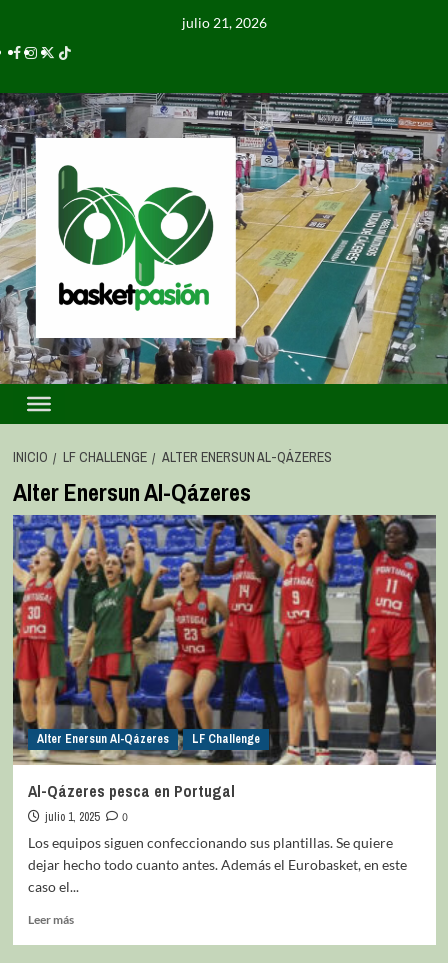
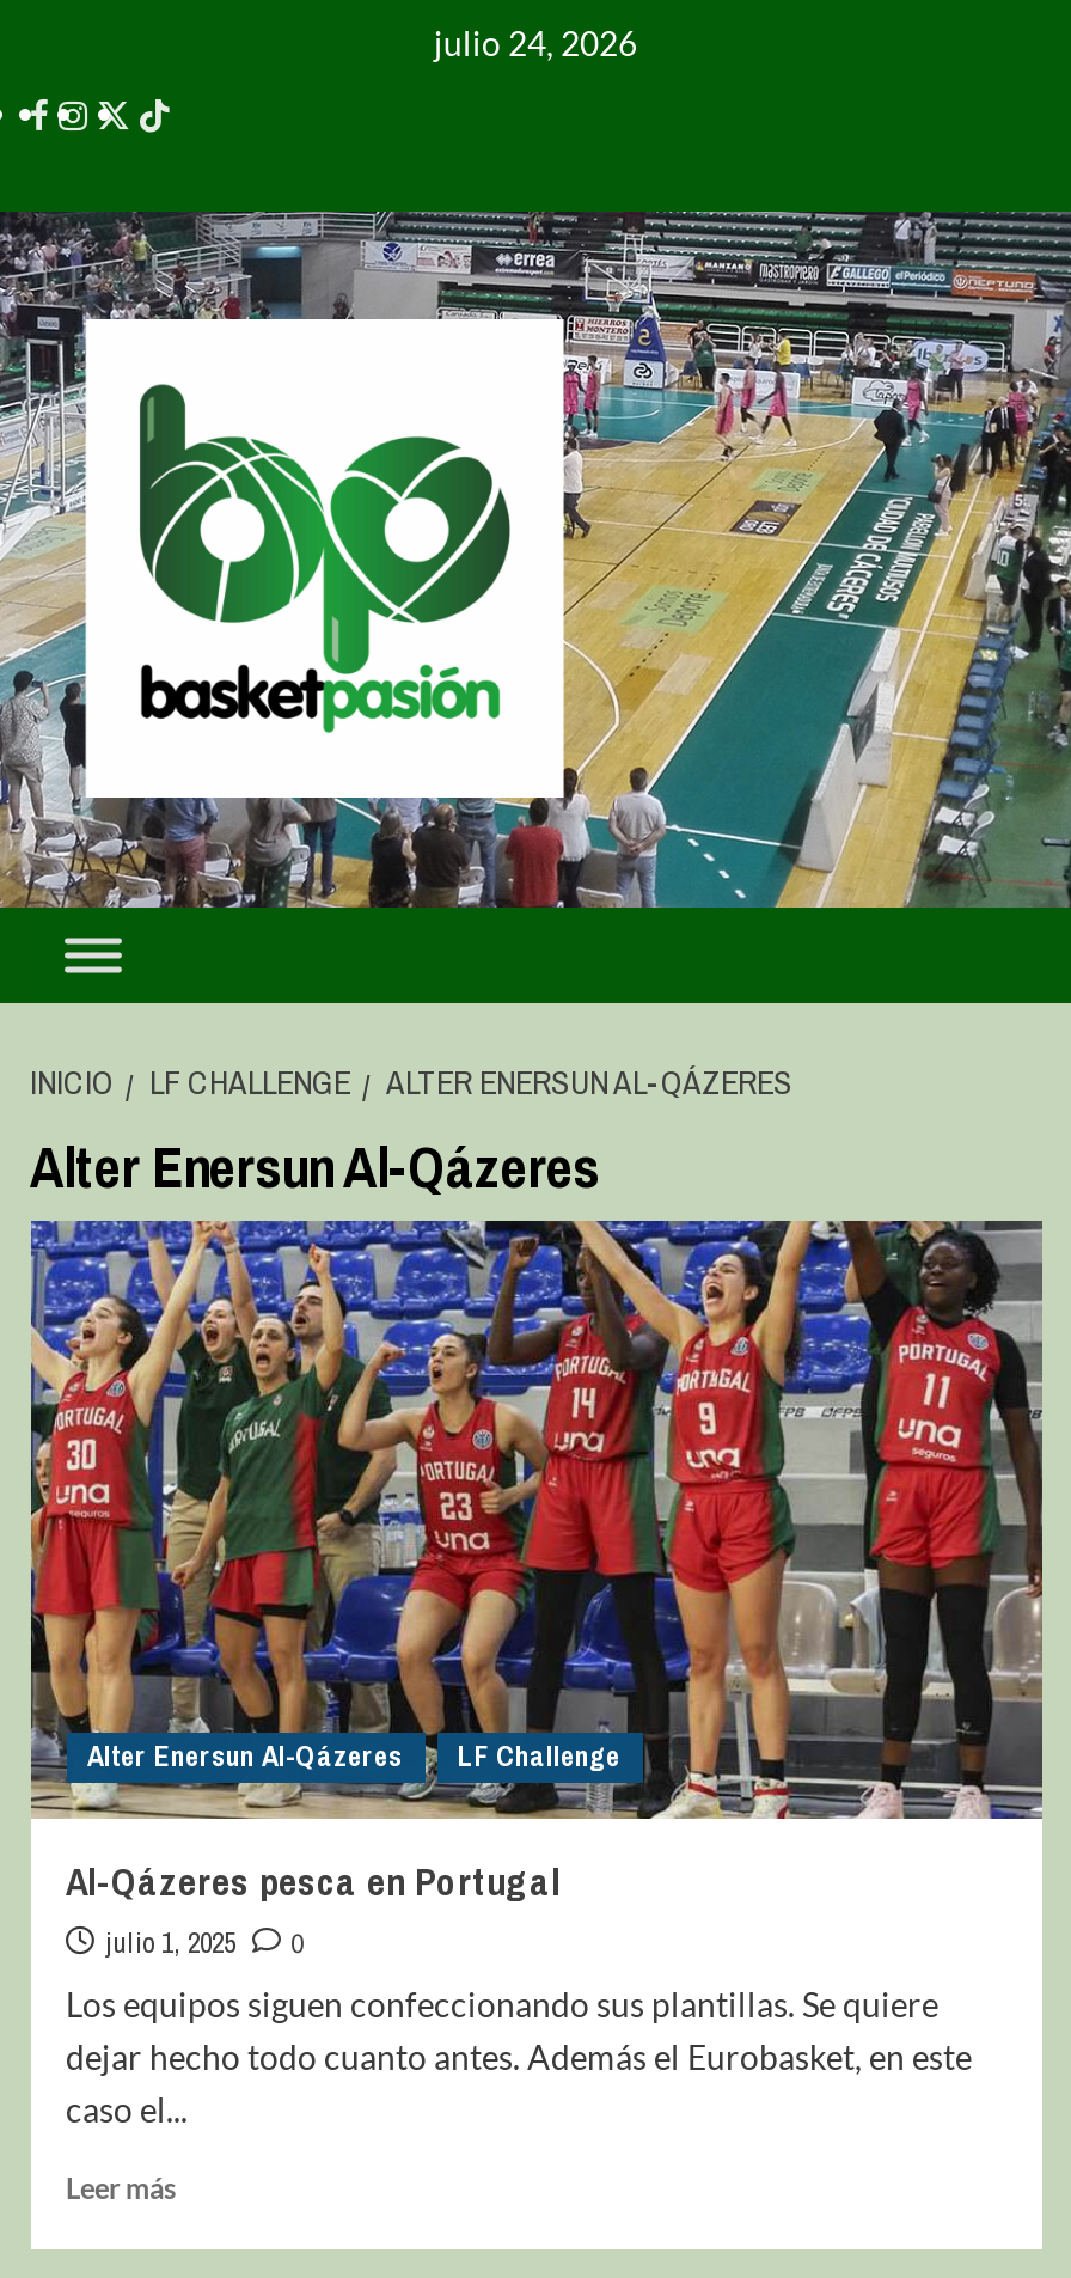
- julio 21, 2026
+ julio 24, 2026
